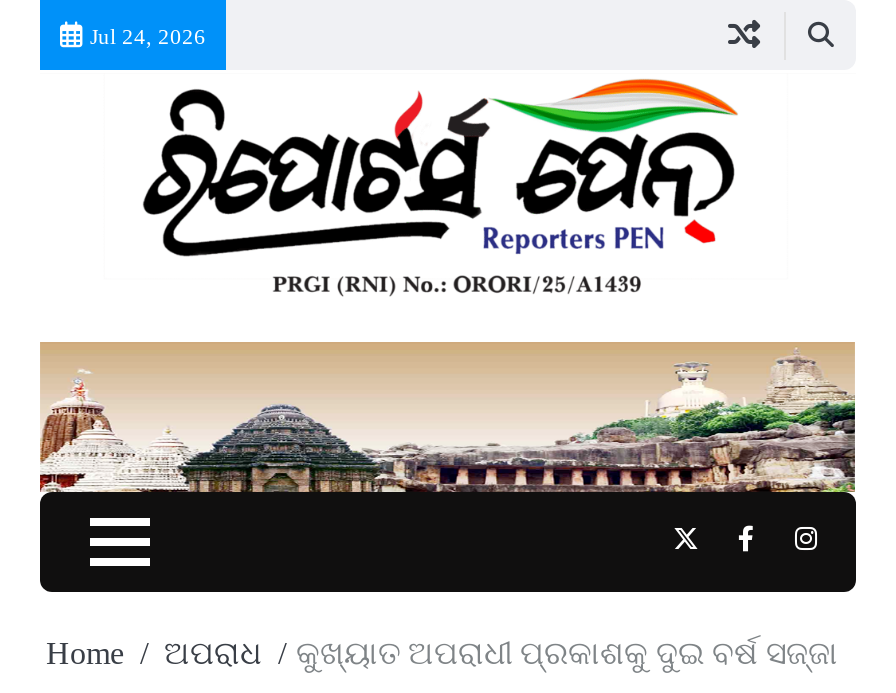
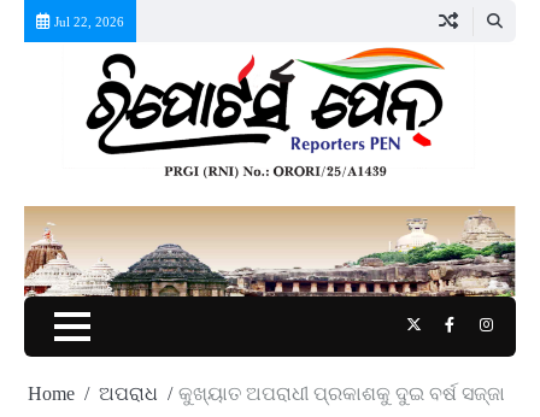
- Jul 24, 2026
+ Jul 22, 2026
